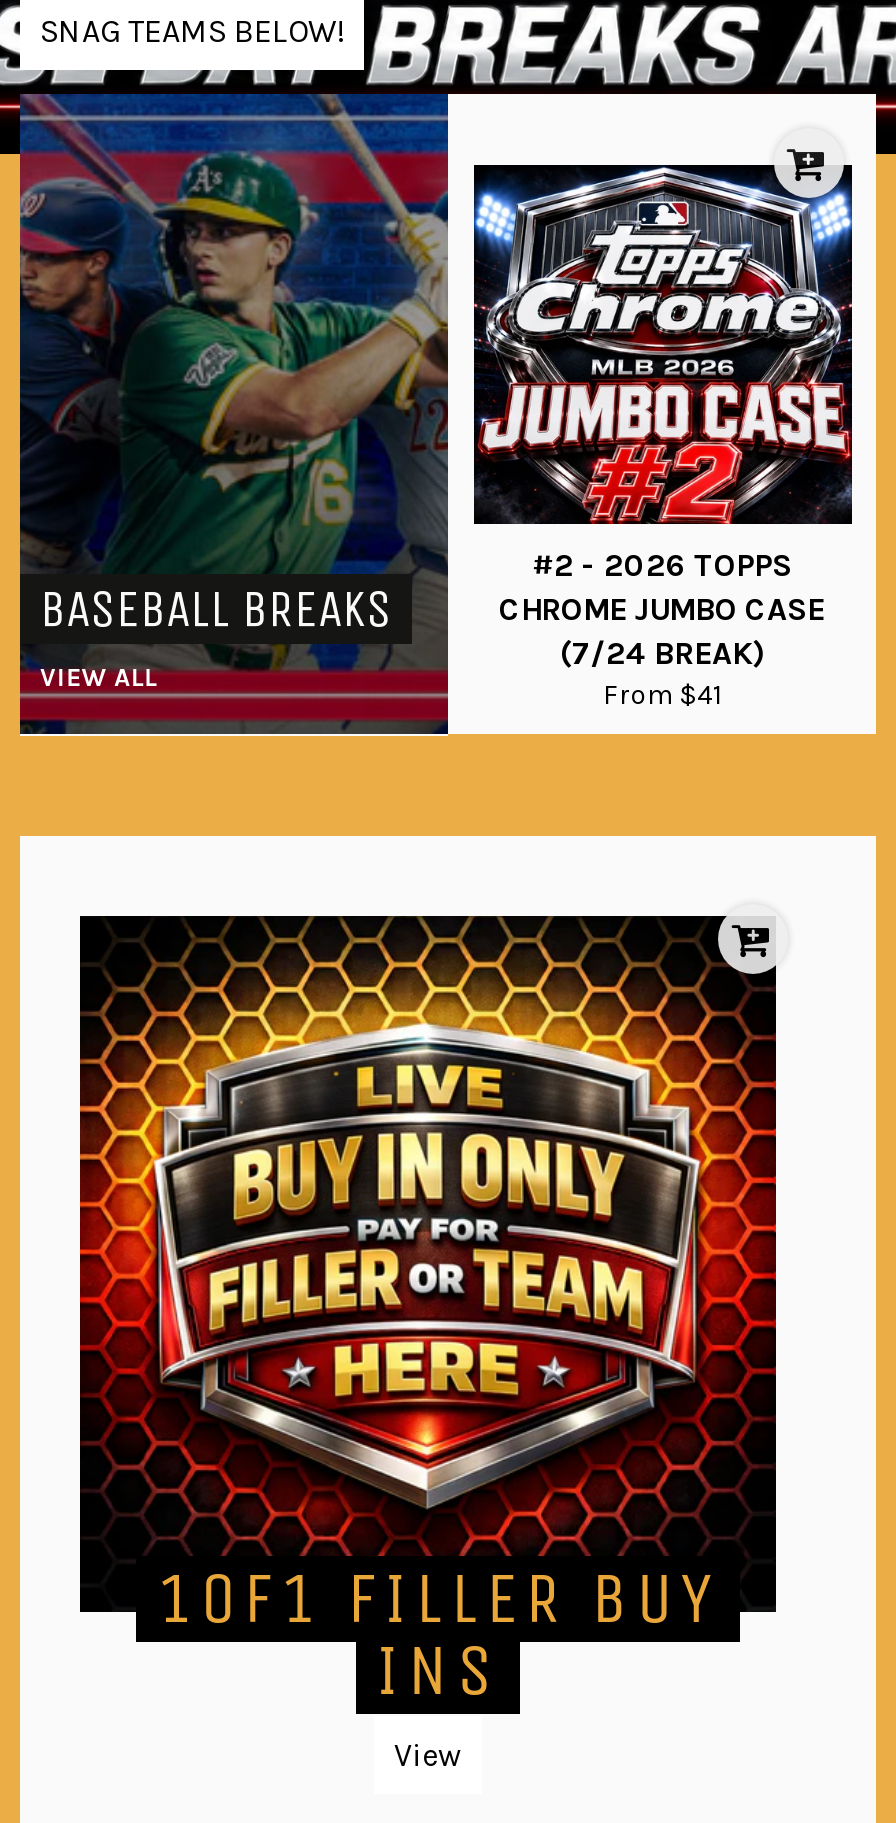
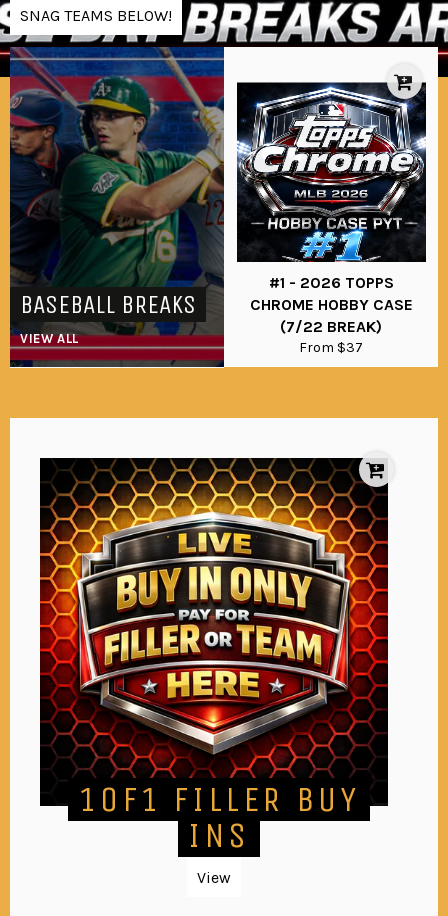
- [image]
- #2 - 2026 TOPPS
+ [image]
+ #1 - 2026 TOPPS

- CHROME JUMBO CASE
+ CHROME HOBBY CASE

- (7/24 BREAK)
+ (7/22 BREAK)

- From $41
+ From $37
